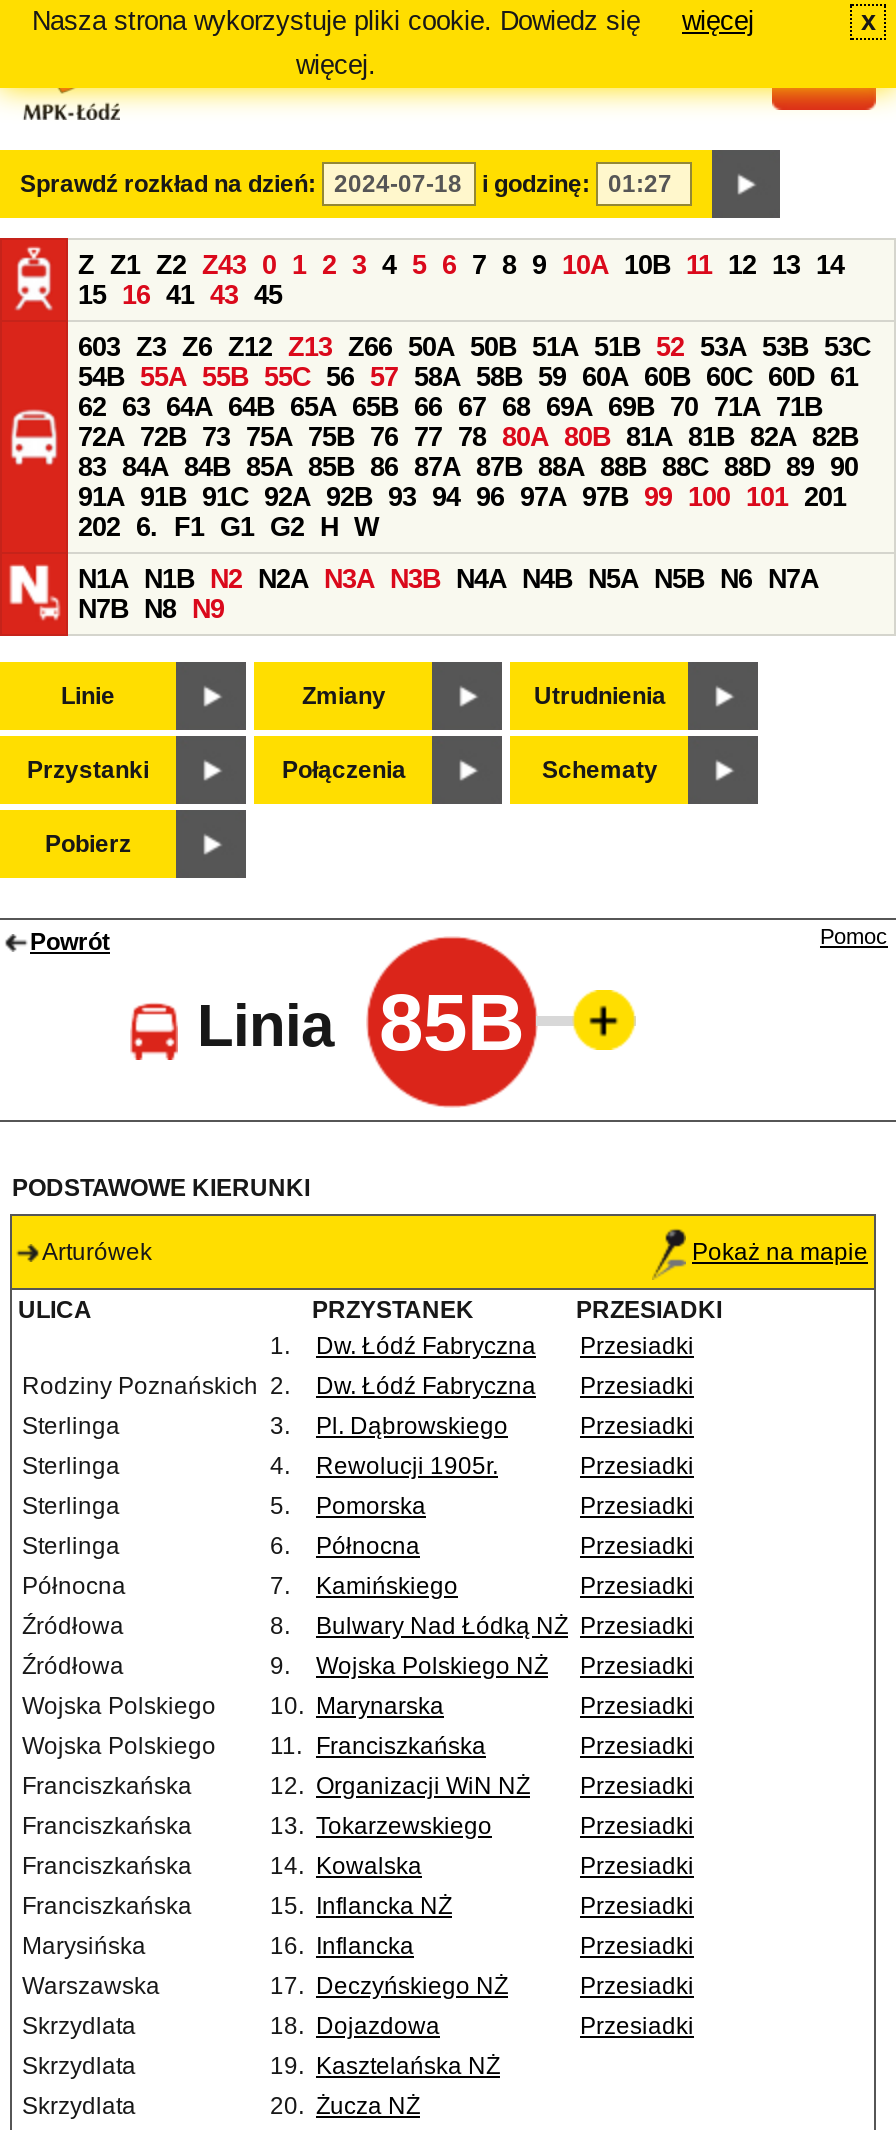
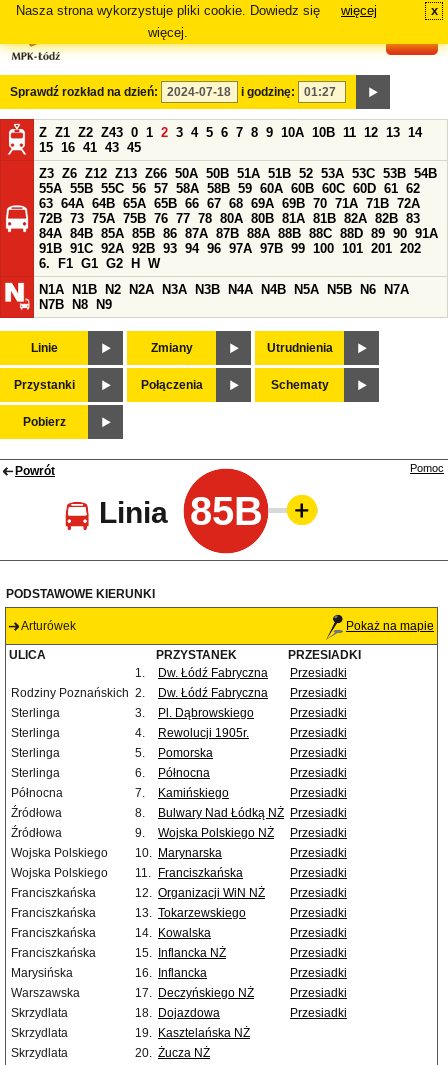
- 603 Z3 Z6 Z12 Z13 Z66 50A 50B 51A 51B 52 53A 53B 53C
- 54B 55A 55B 55C 56 57 58A 58B 59 60A 60B 60C 60D 61
- 62 63 64A 64B 65A 65B 66 67 68 69A 69B 70 71A 71B
- 72A 72B 73 75A 75B 76 77 78 80A 80B 81A 81B 82A 82B
- 83 84A 84B 85A 85B 86 87A 87B 88A 88B 88C 88D 89 90
- 91A 91B 91C 92A 92B 93 94 96 97A 97B 99 100 101 201
- 202 6. F1 G1 G2 H W
+ Z3 Z6 Z12 Z13 Z66 50A 50B 51A 51B 52 53A 53C 53B 54B
+ 55A 55B 55C 56 57 58A 58B 59 60A 60B 60C 60D 61 62
+ 63 64A 64B 65A 65B 66 67 68 69A 69B 70 71A 71B 72A
+ 72B 73 75A 75B 76 77 78 80A 80B 81A 81B 82A 82B 83
+ 84A 84B 85A 85B 86 87A 87B 88A 88B 88C 88D 89 90 91A
+ 91B 91C 92A 92B 93 94 96 97A 97B 99 100 101 201 202
+ 6. F1 G1 G2 H W
